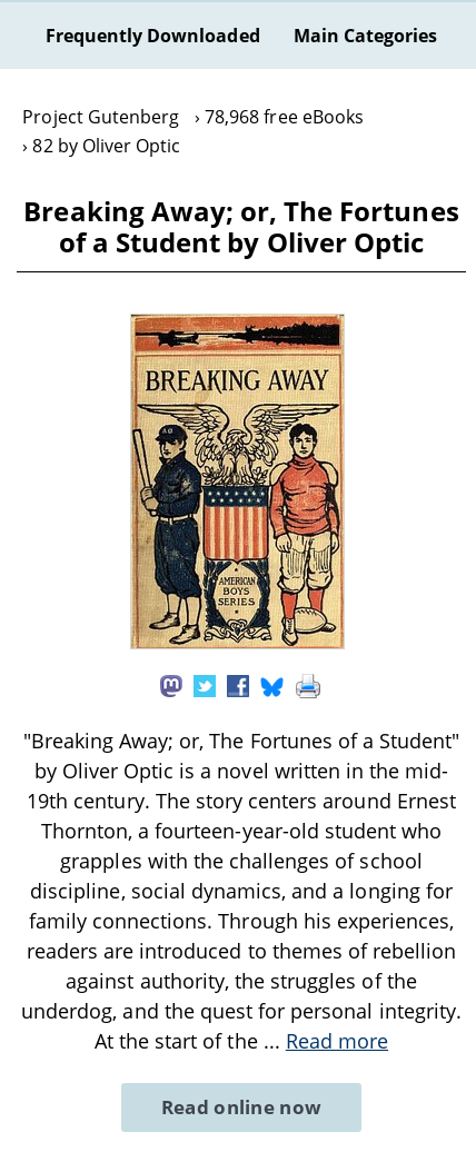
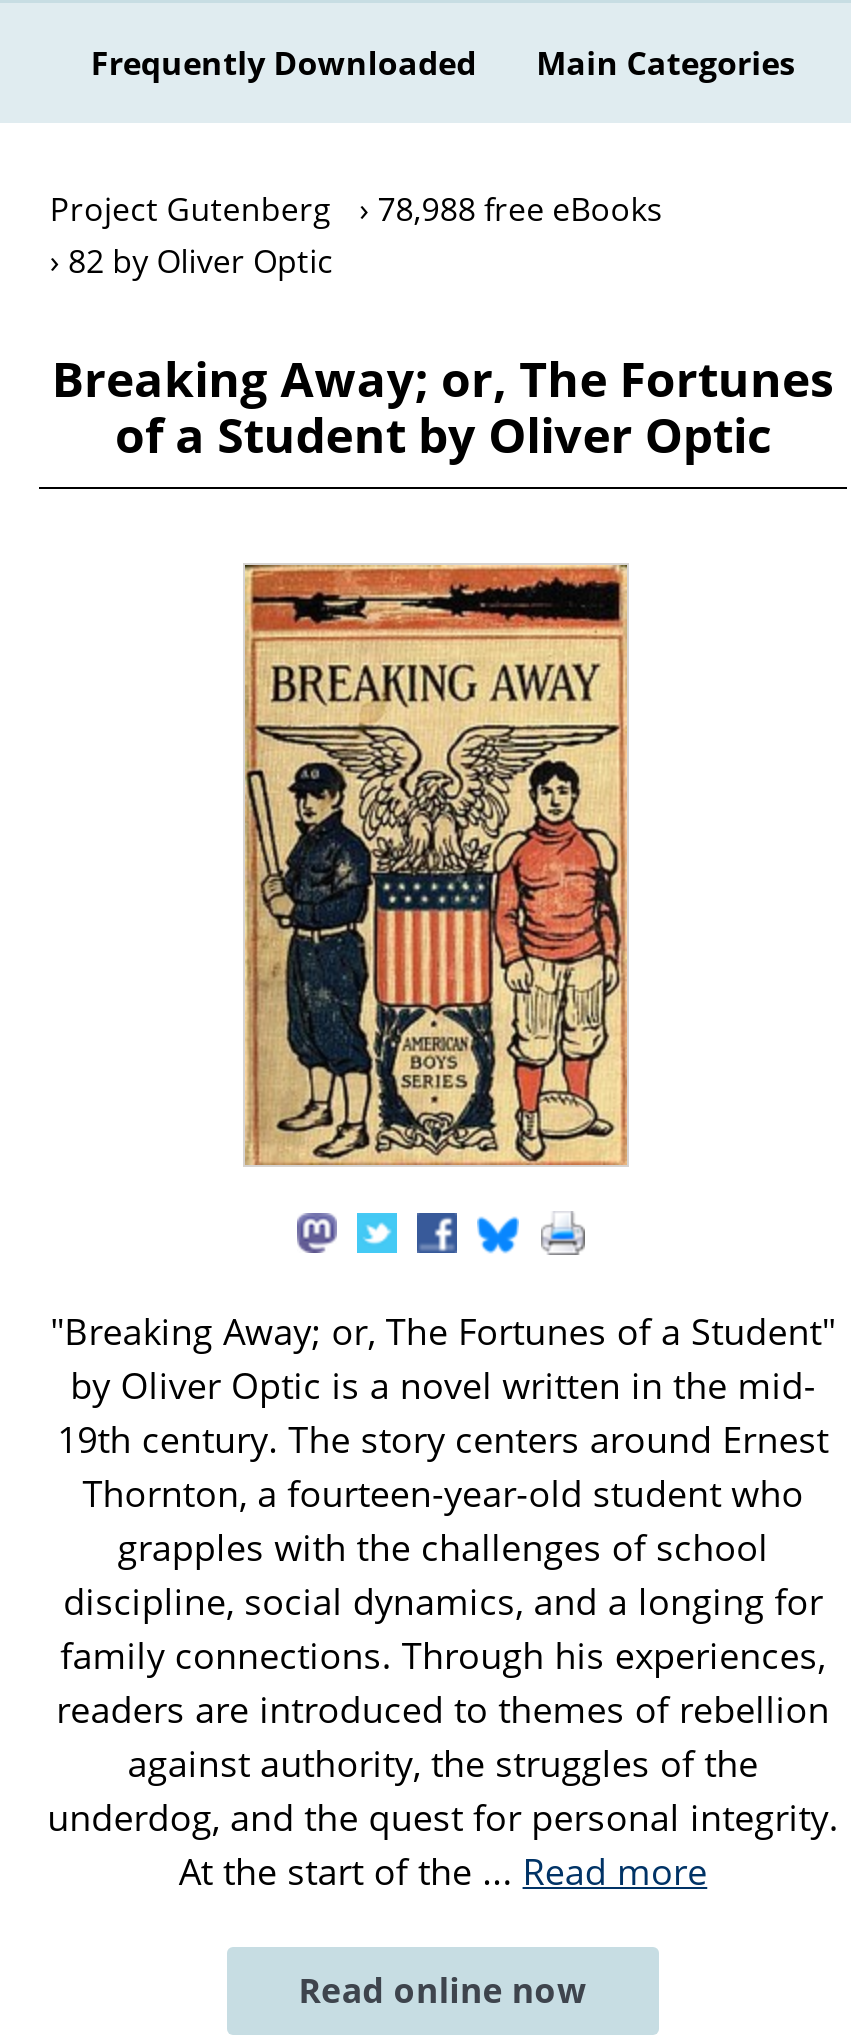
- Project Gutenberg 78,968 free eBooks
+ Project Gutenberg 78,988 free eBooks
